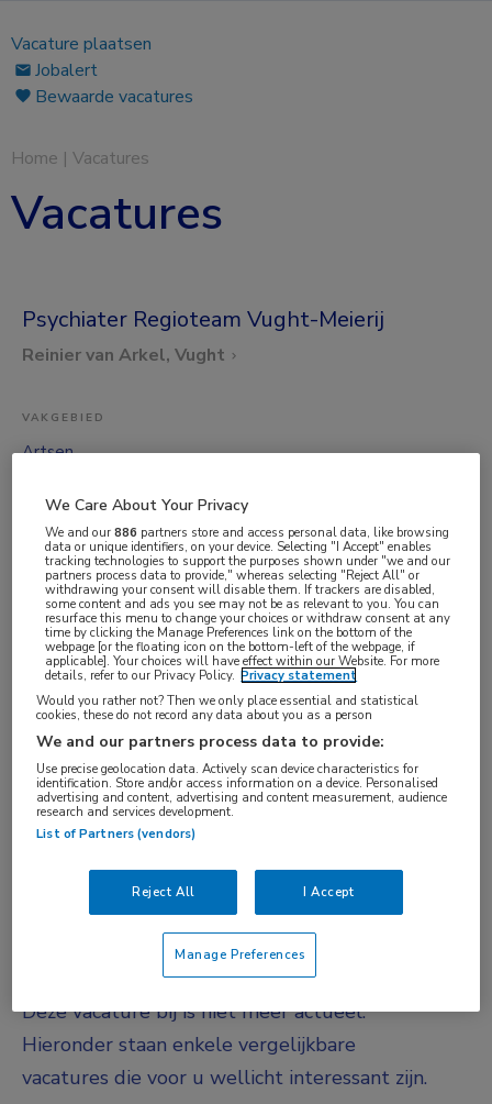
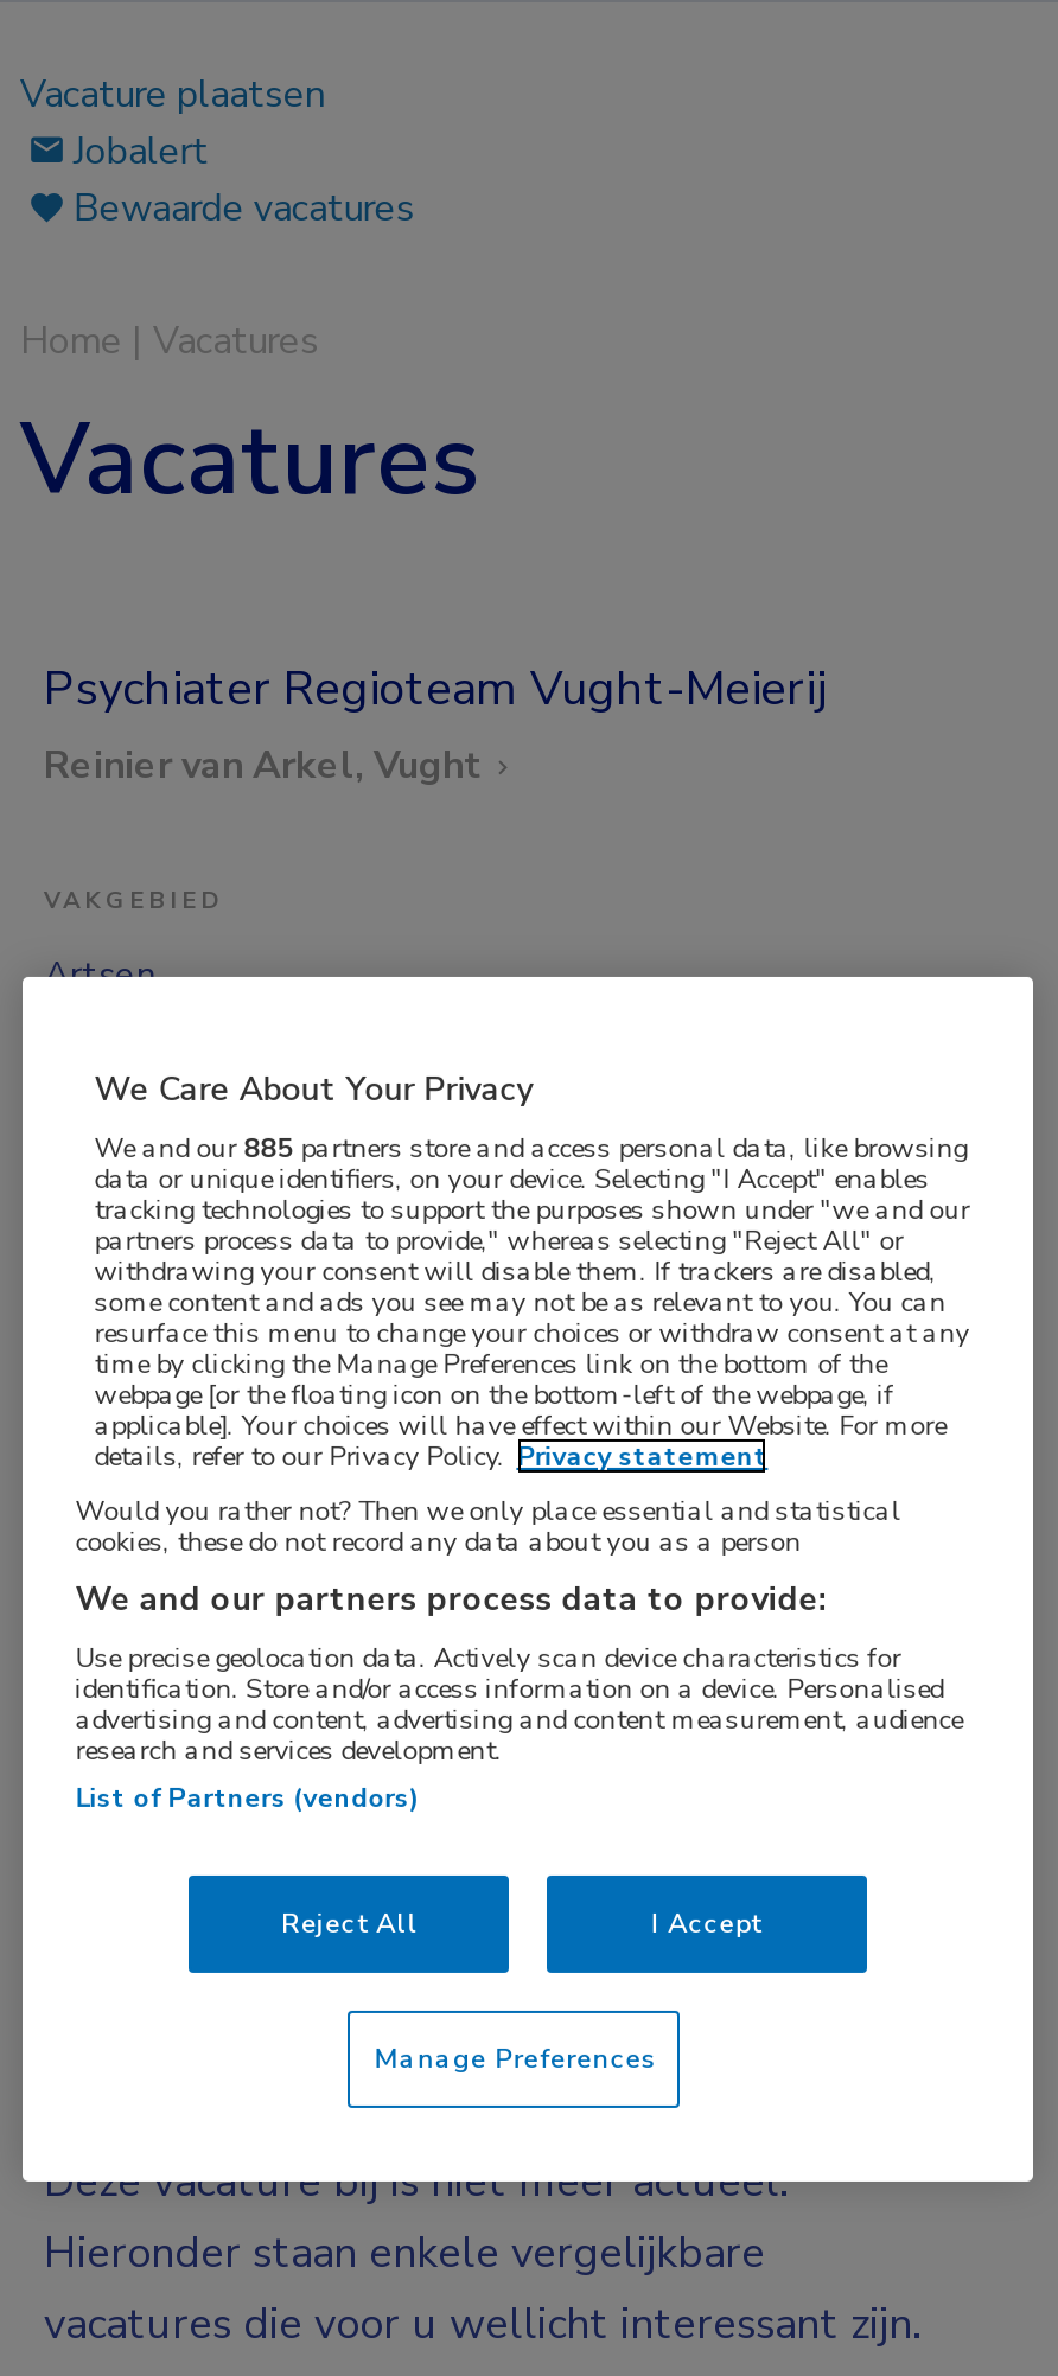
- We and our 886 partners store and access personal data, like browsing
+ We and our 885 partners store and access personal data, like browsing
